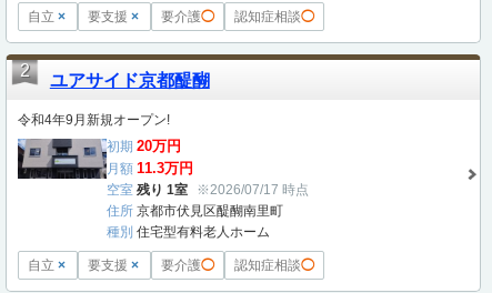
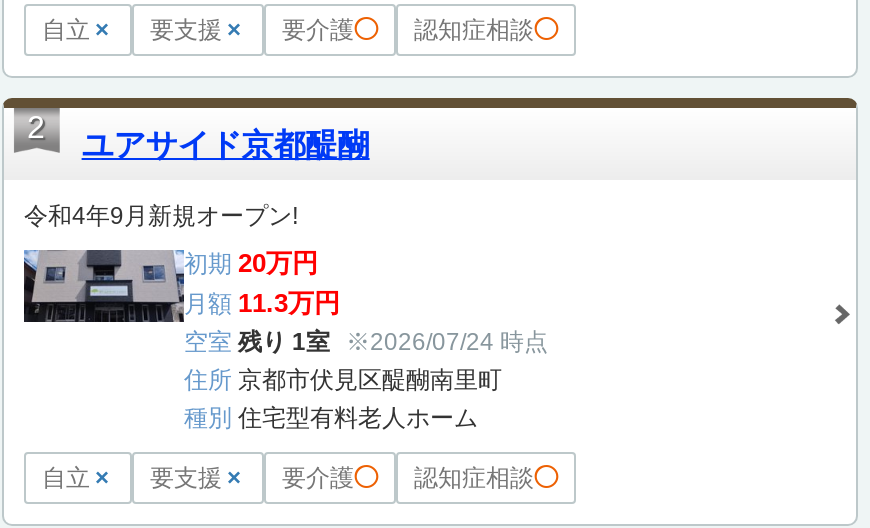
- 空室 残り 1室 ※2026/07/17 時点
+ 空室 残り 1室 ※2026/07/24 時点
